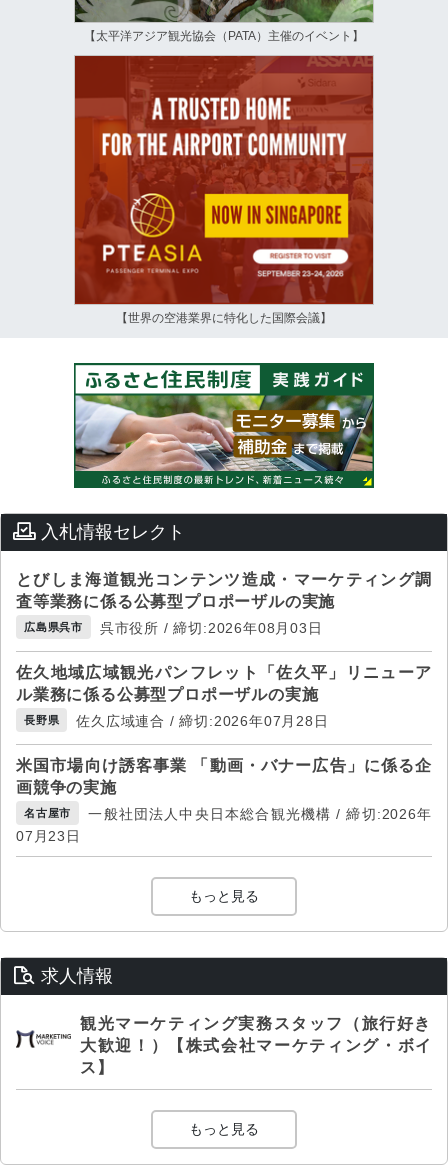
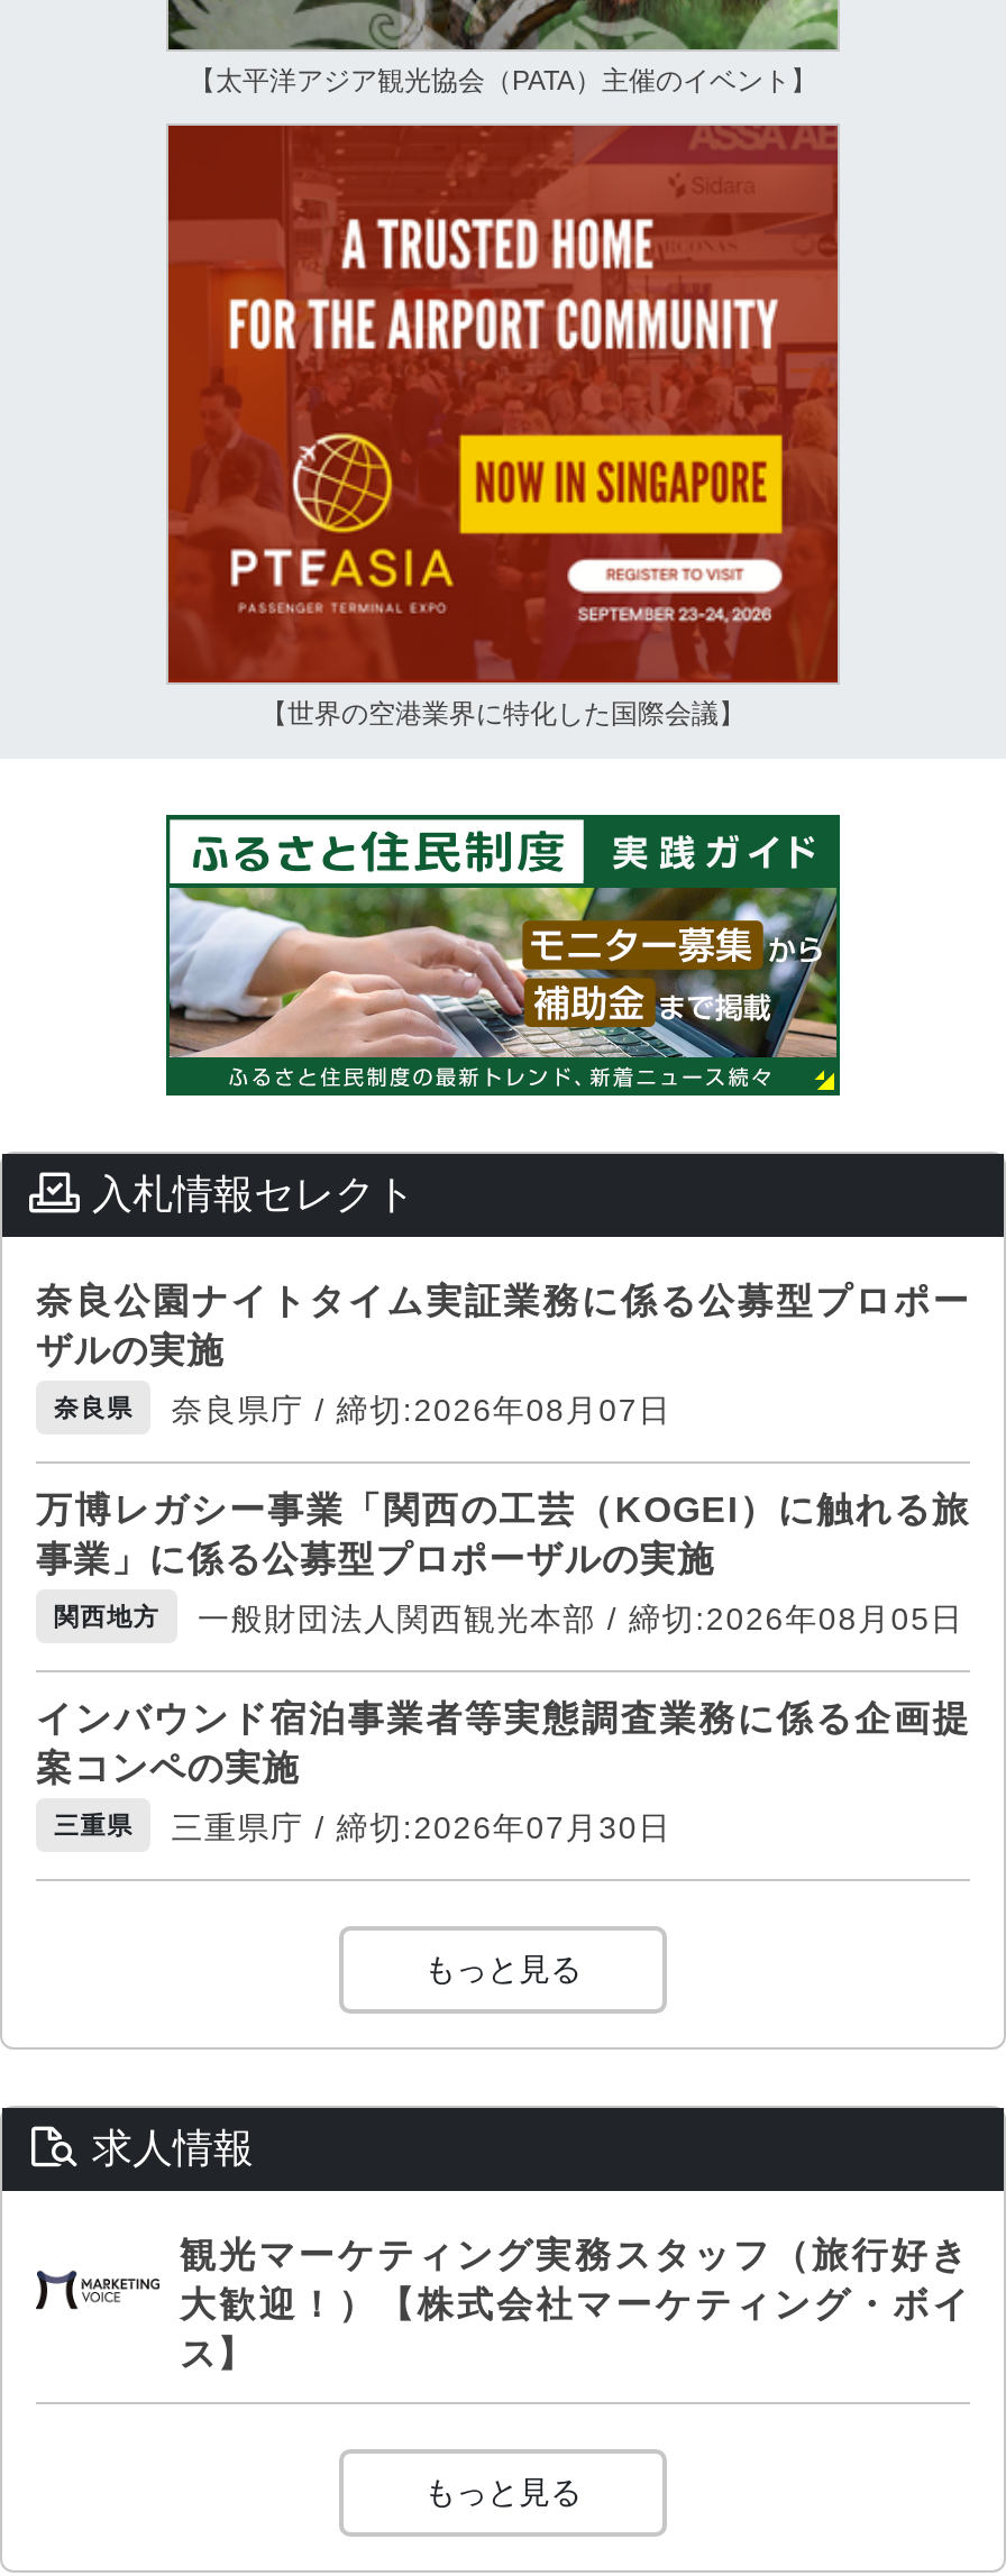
- とびしま海道観光コンテンツ造成・マーケティング調
- 査等業務に係る公募型プロポーザルの実施
+ 奈良公園ナイトタイム実証業務に係る公募型プロポー
+ ザルの実施

- 広島県呉市
- 呉市役所 / 締切:2026年08月03日
+ 奈良県
+ 奈良県庁 / 締切:2026年08月07日

- 佐久地域広域観光パンフレット「佐久平」リニューア
- ル業務に係る公募型プロポーザルの実施
+ 万博レガシー事業「関西の工芸（KOGEI）に触れる旅
+ 事業」に係る公募型プロポーザルの実施

- 長野県
- 佐久広域連合 / 締切:2026年07月28日
+ 関西地方
+ 一般財団法人関西観光本部 / 締切:2026年08月05日

- 米国市場向け誘客事業 「動画・バナー広告」に係る企
- 画競争の実施
+ インバウンド宿泊事業者等実態調査業務に係る企画提
+ 案コンペの実施

- 名古屋市
- 一般社団法人中央日本総合観光機構 / 締切:2026年
- 07月23日
+ 三重県
+ 三重県庁 / 締切:2026年07月30日
